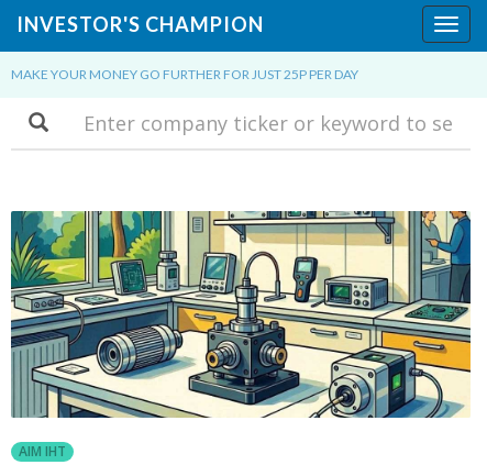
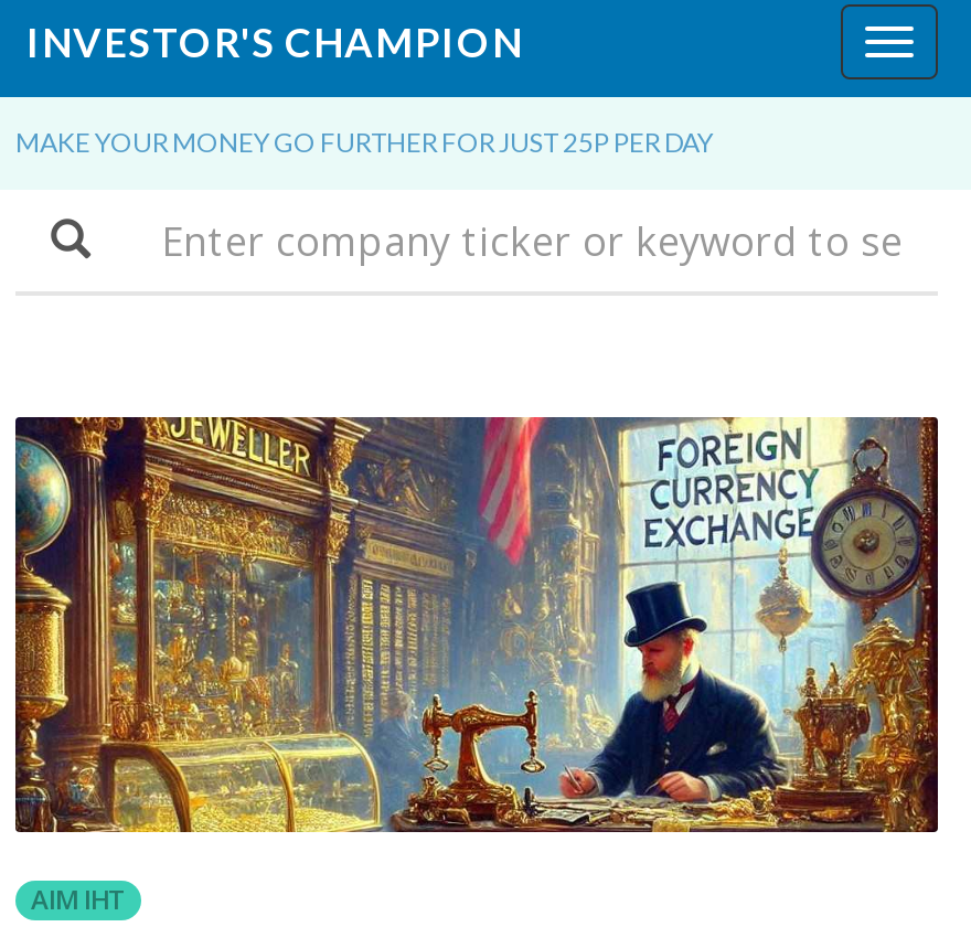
- [image]
+ [image]
